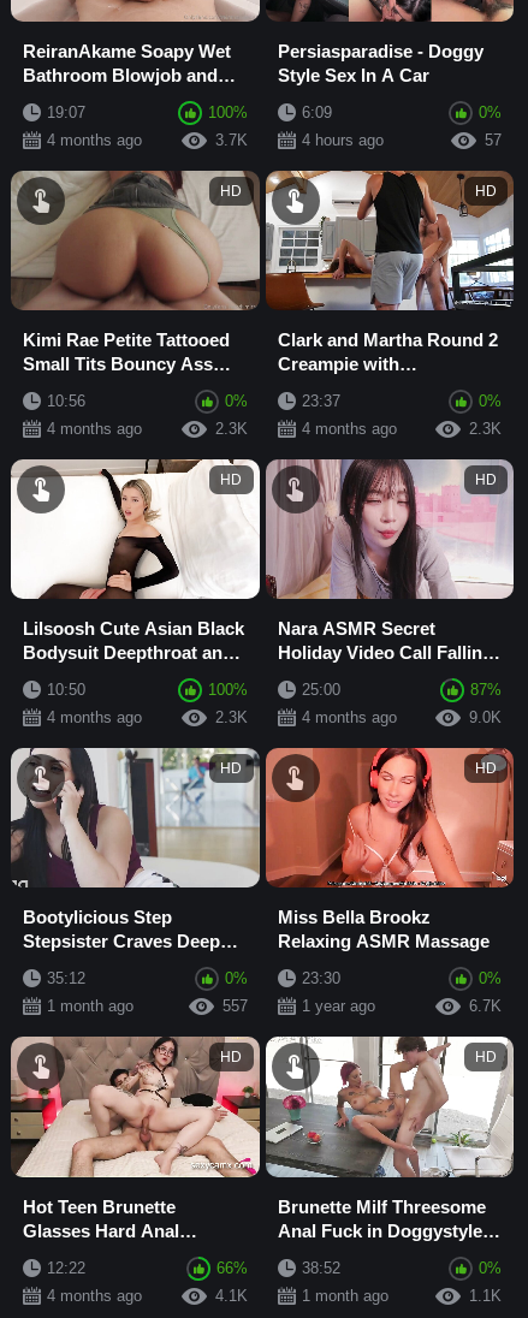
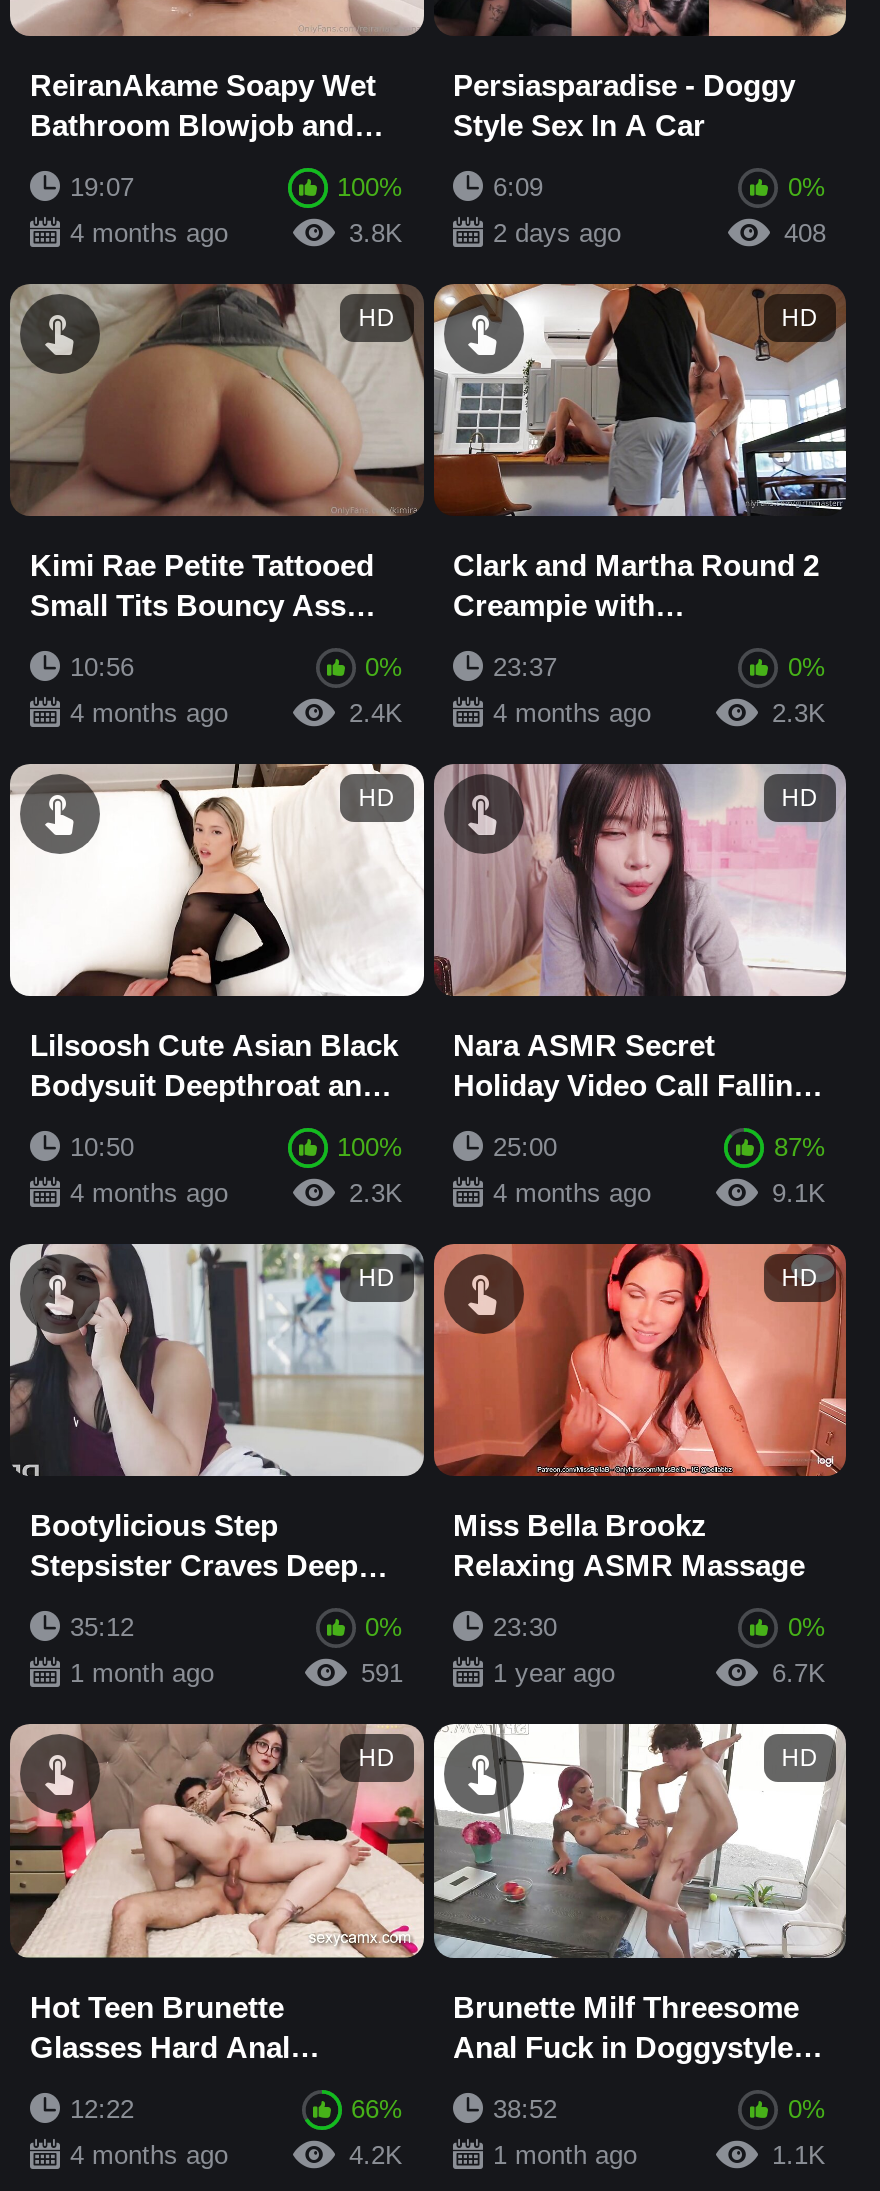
- 3.7K
+ 3.8K

- 4 hours ago
+ 2 days ago

- 57
+ 408

- 2.3K
+ 2.4K

- 9.0K
+ 9.1K

- 557
+ 591

- 4.1K
+ 4.2K
